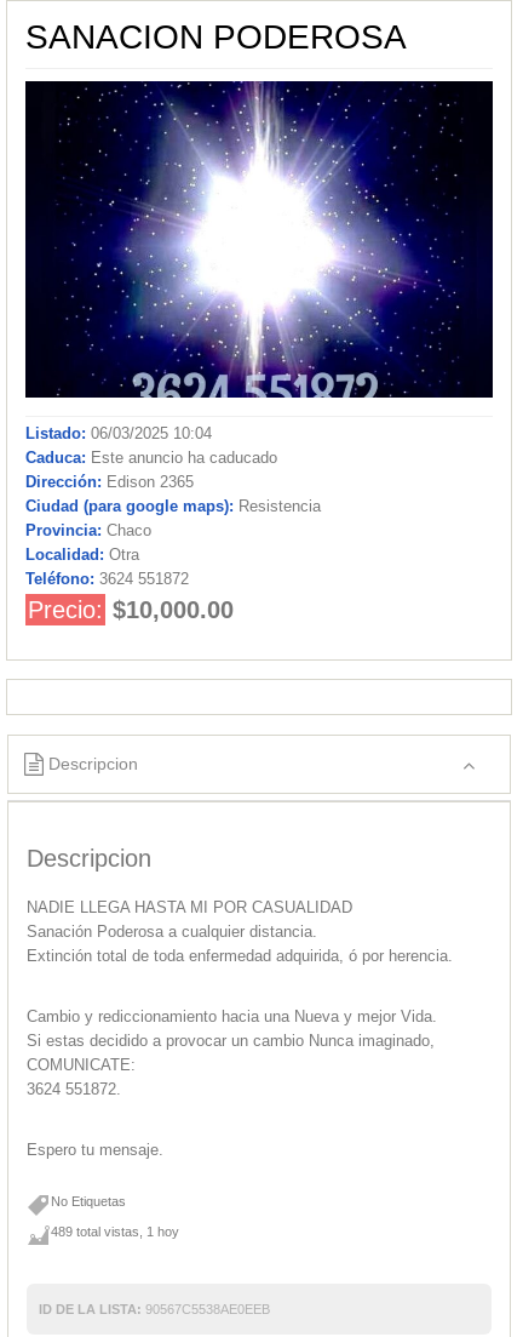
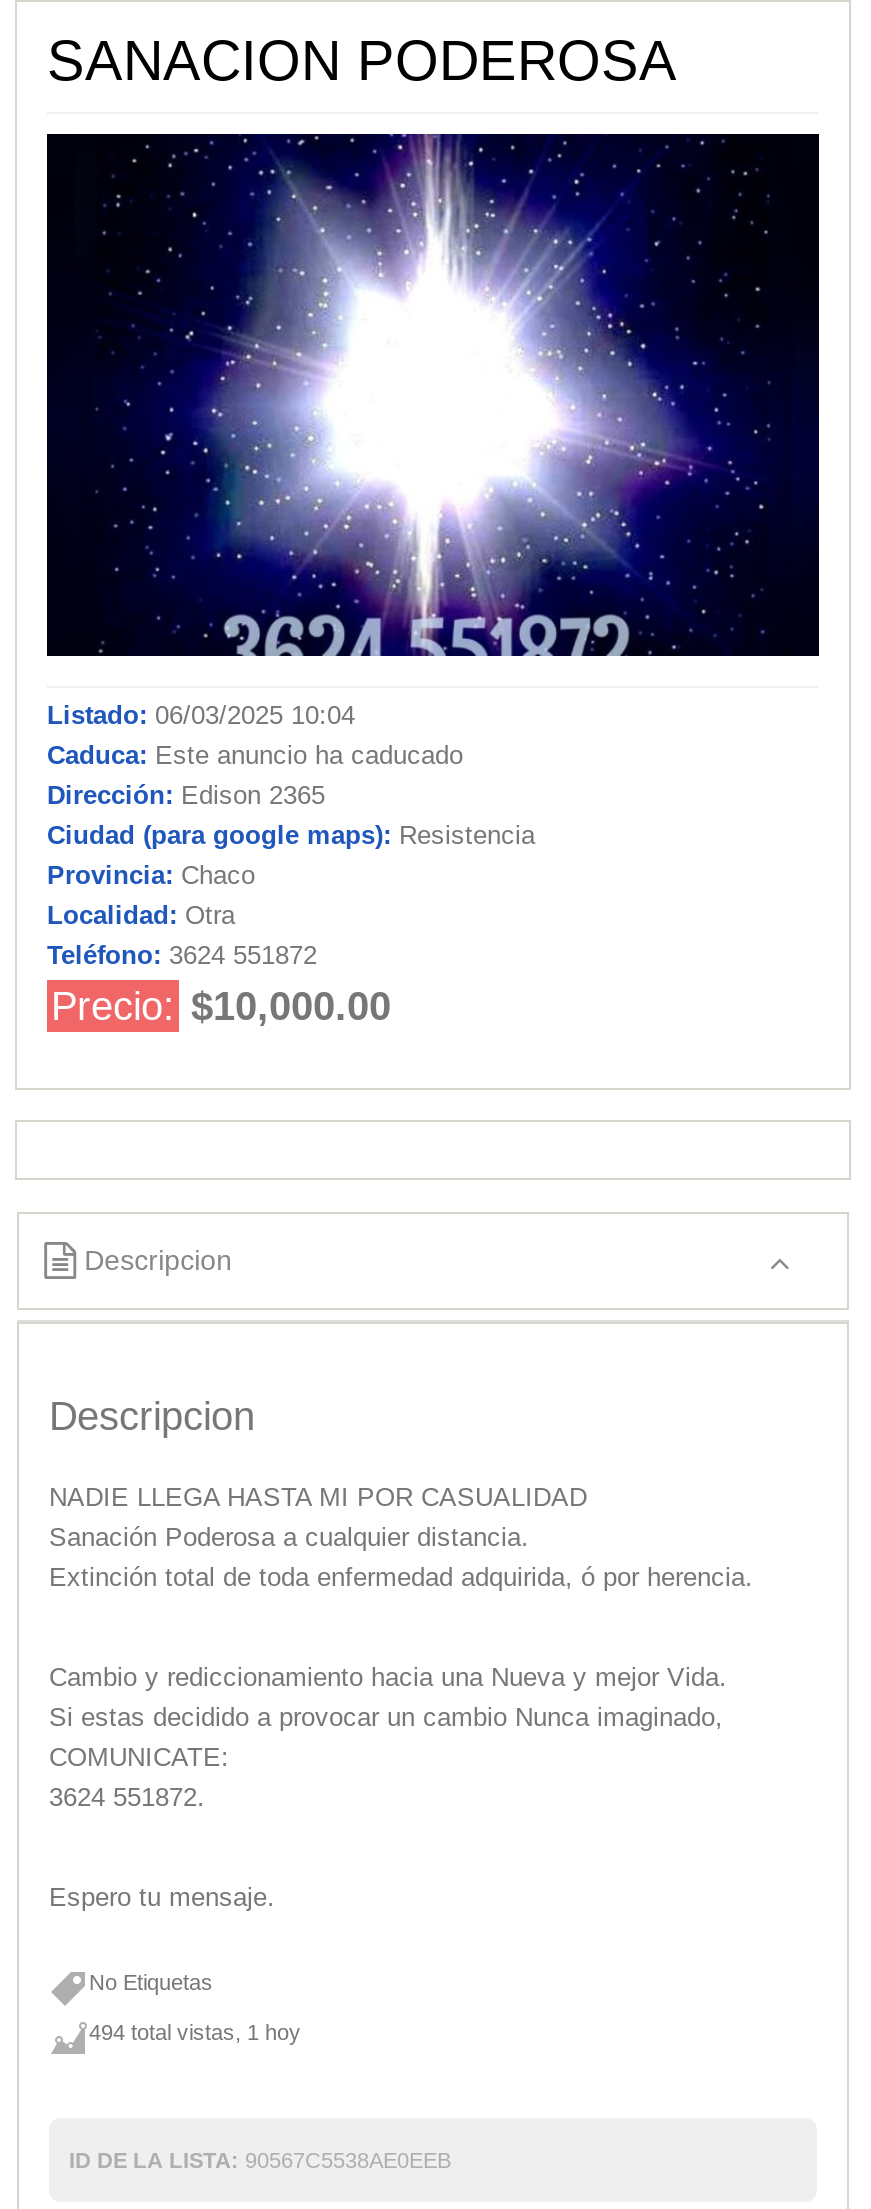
- 489 total vistas, 1 hoy
+ 494 total vistas, 1 hoy
